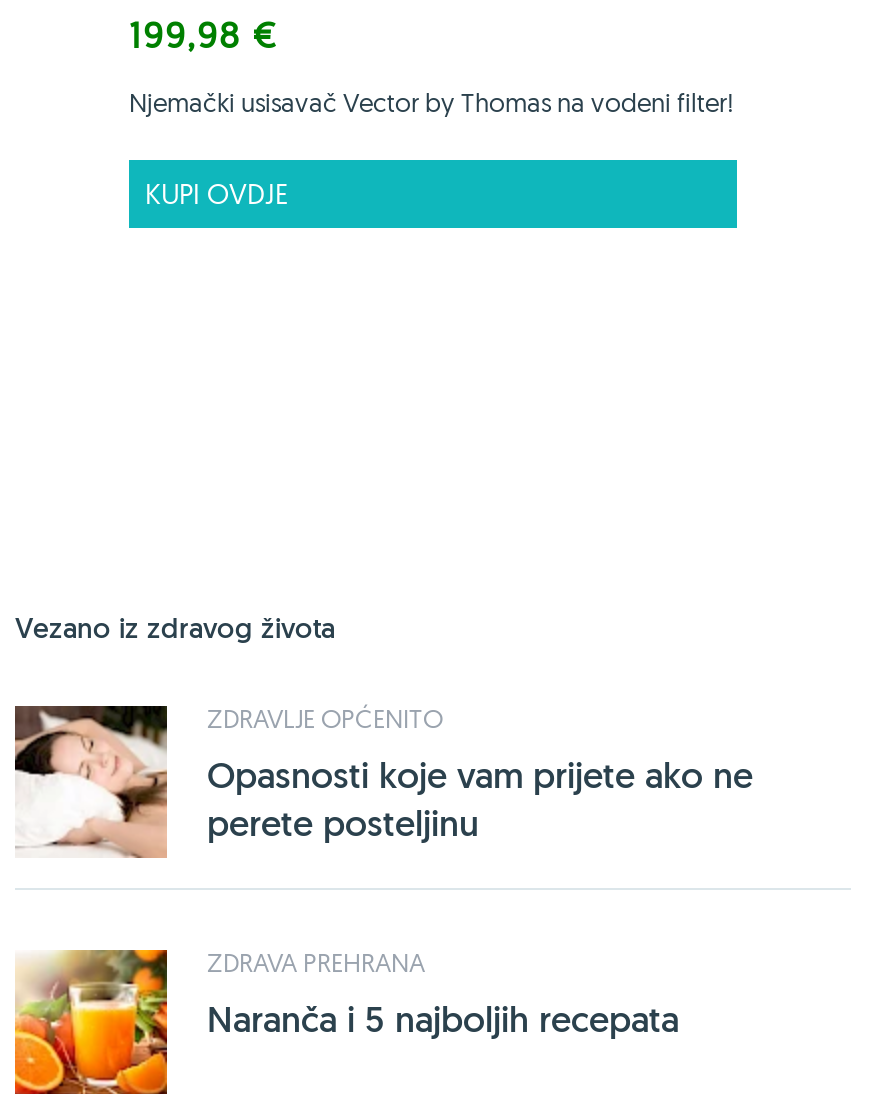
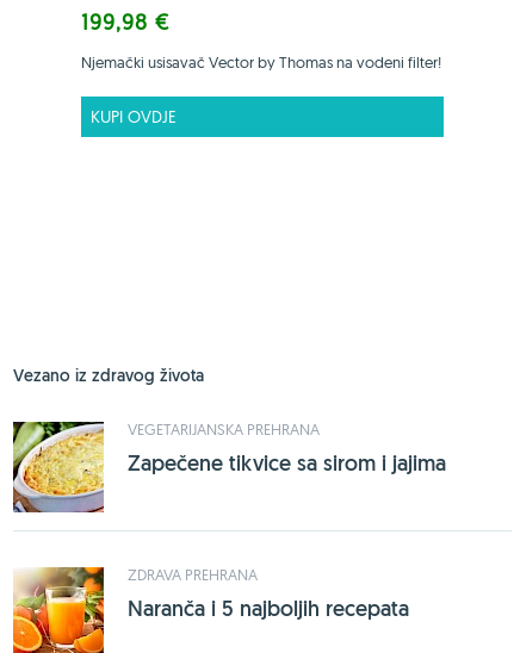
- [image]
- ZDRAVLJE OPĆENITO
- Opasnosti koje vam prijete ako ne
- perete posteljinu
+ [image]
+ VEGETARIJANSKA PREHRANA
+ Zapečene tikvice sa sirom i jajima
